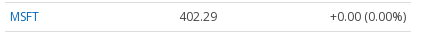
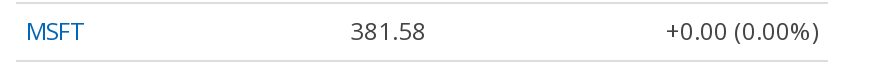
- 402.29
+ 381.58
